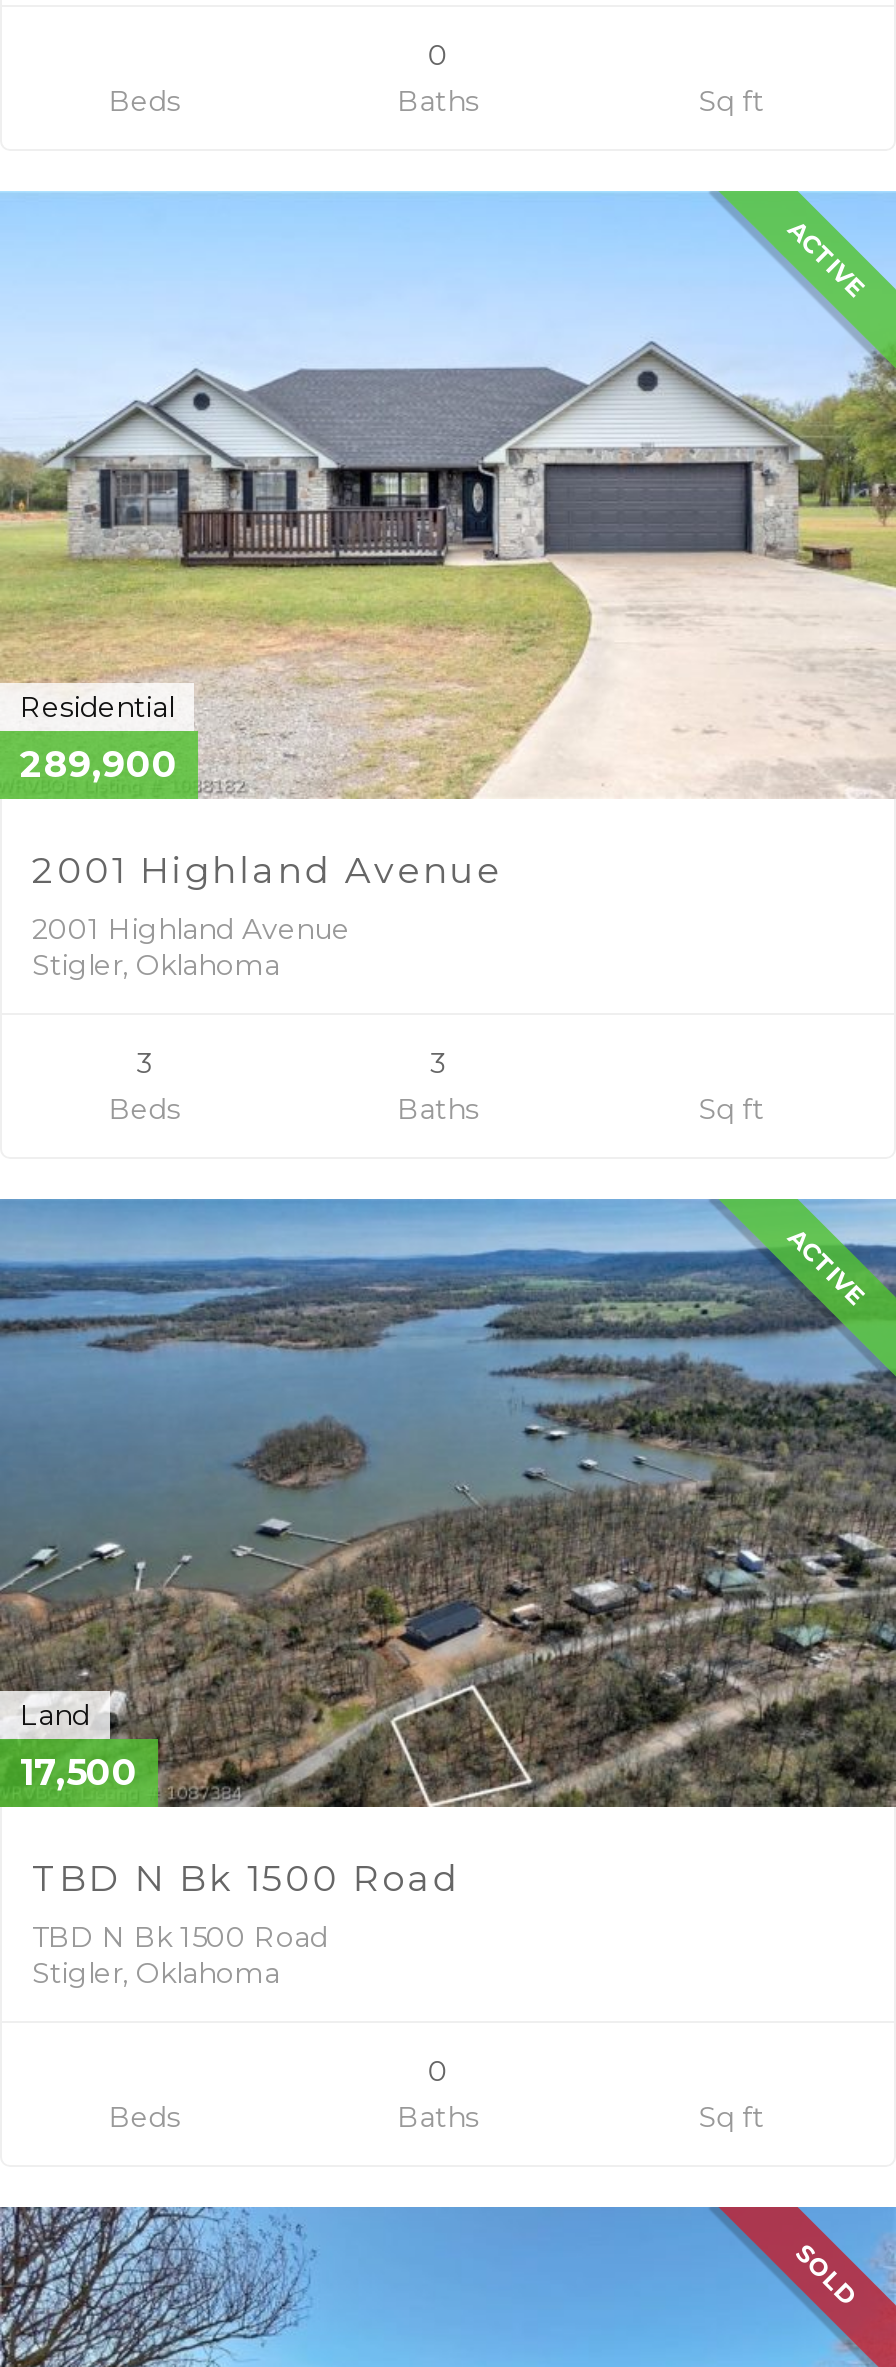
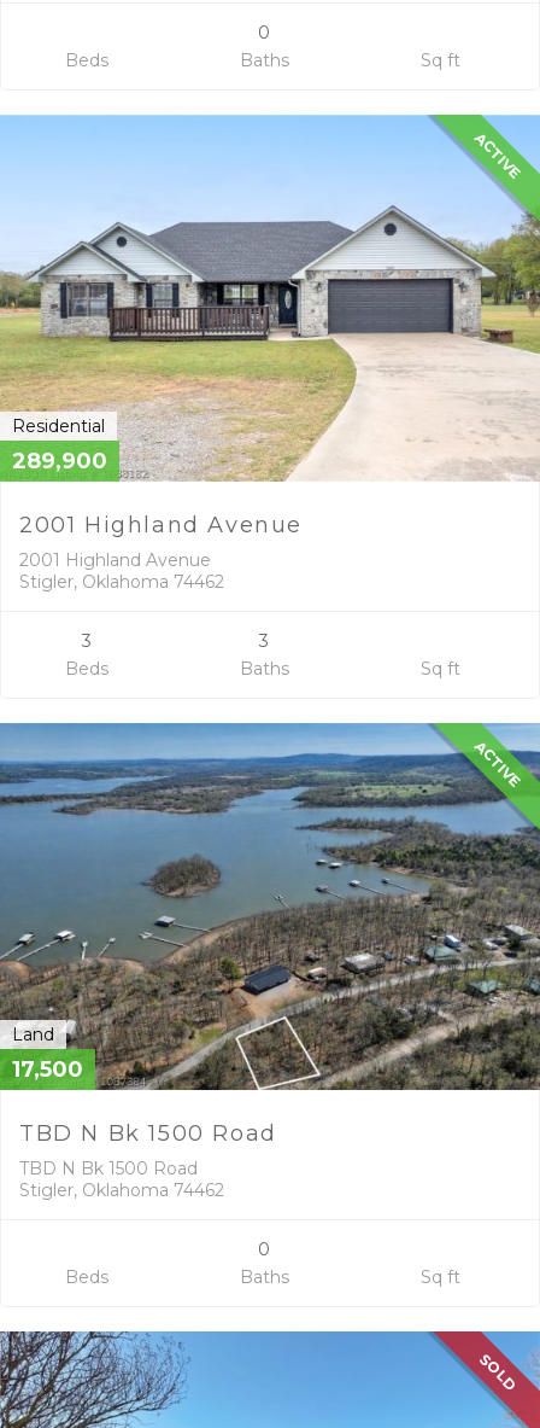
- Stigler, Oklahoma
+ Stigler, Oklahoma 74462

- Stigler, Oklahoma
+ Stigler, Oklahoma 74462
